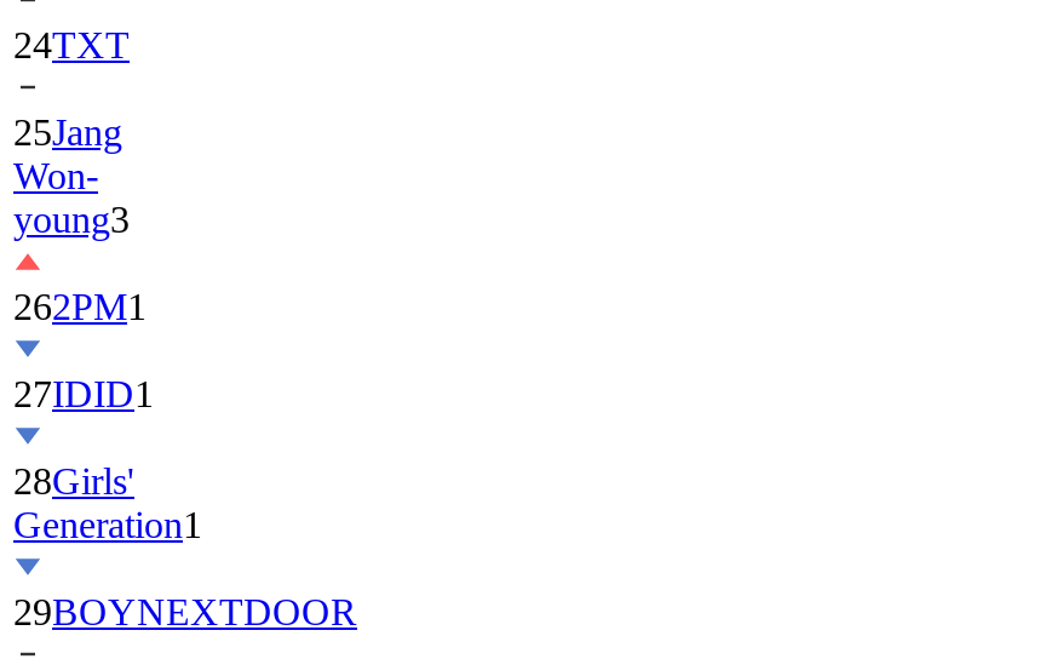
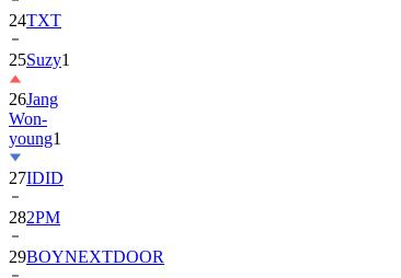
- 25Jang
+ 25Suzy1
+ 26Jang

moved down: Won-

- young3
- 262PM1
- 27IDID1
- 28Girls'
- Generation1
+ young1
+ 27IDID
+ 282PM
